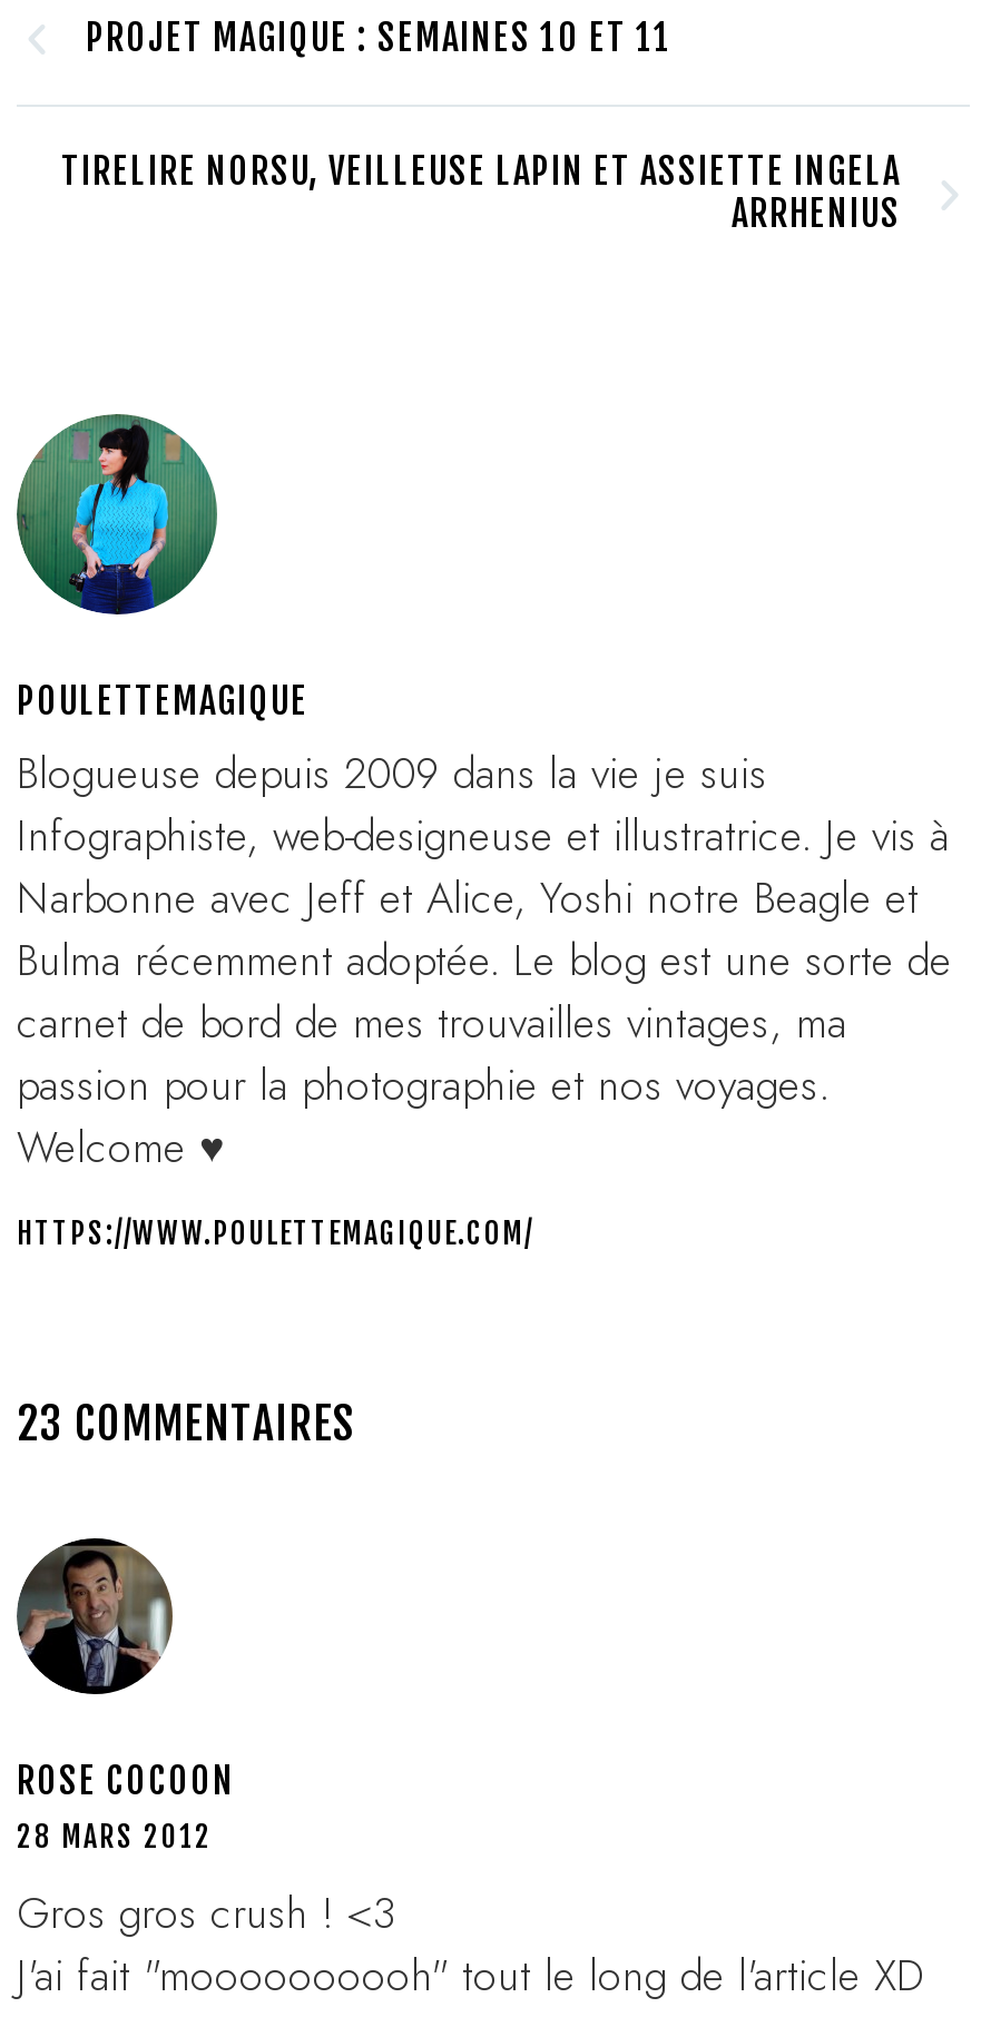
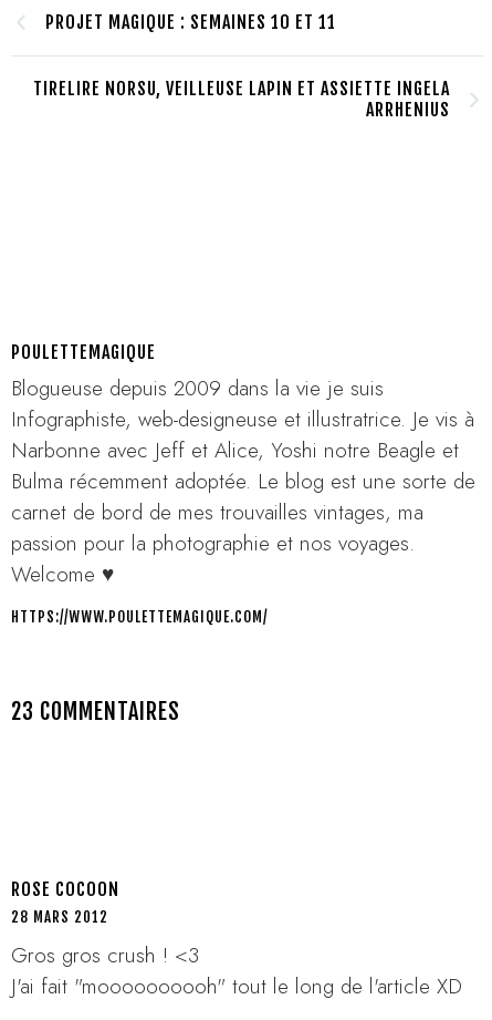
- [image]

- [image]
